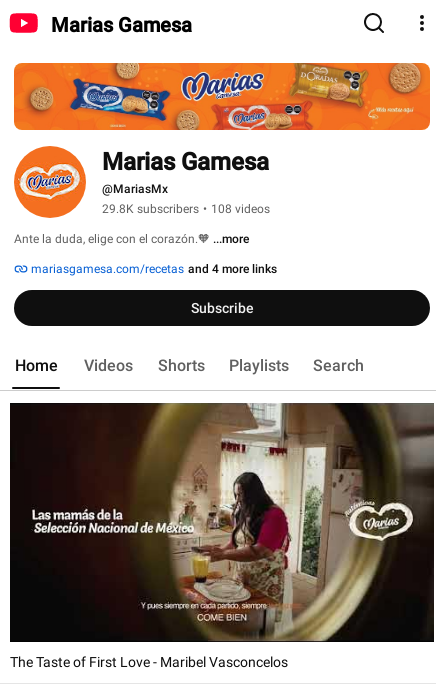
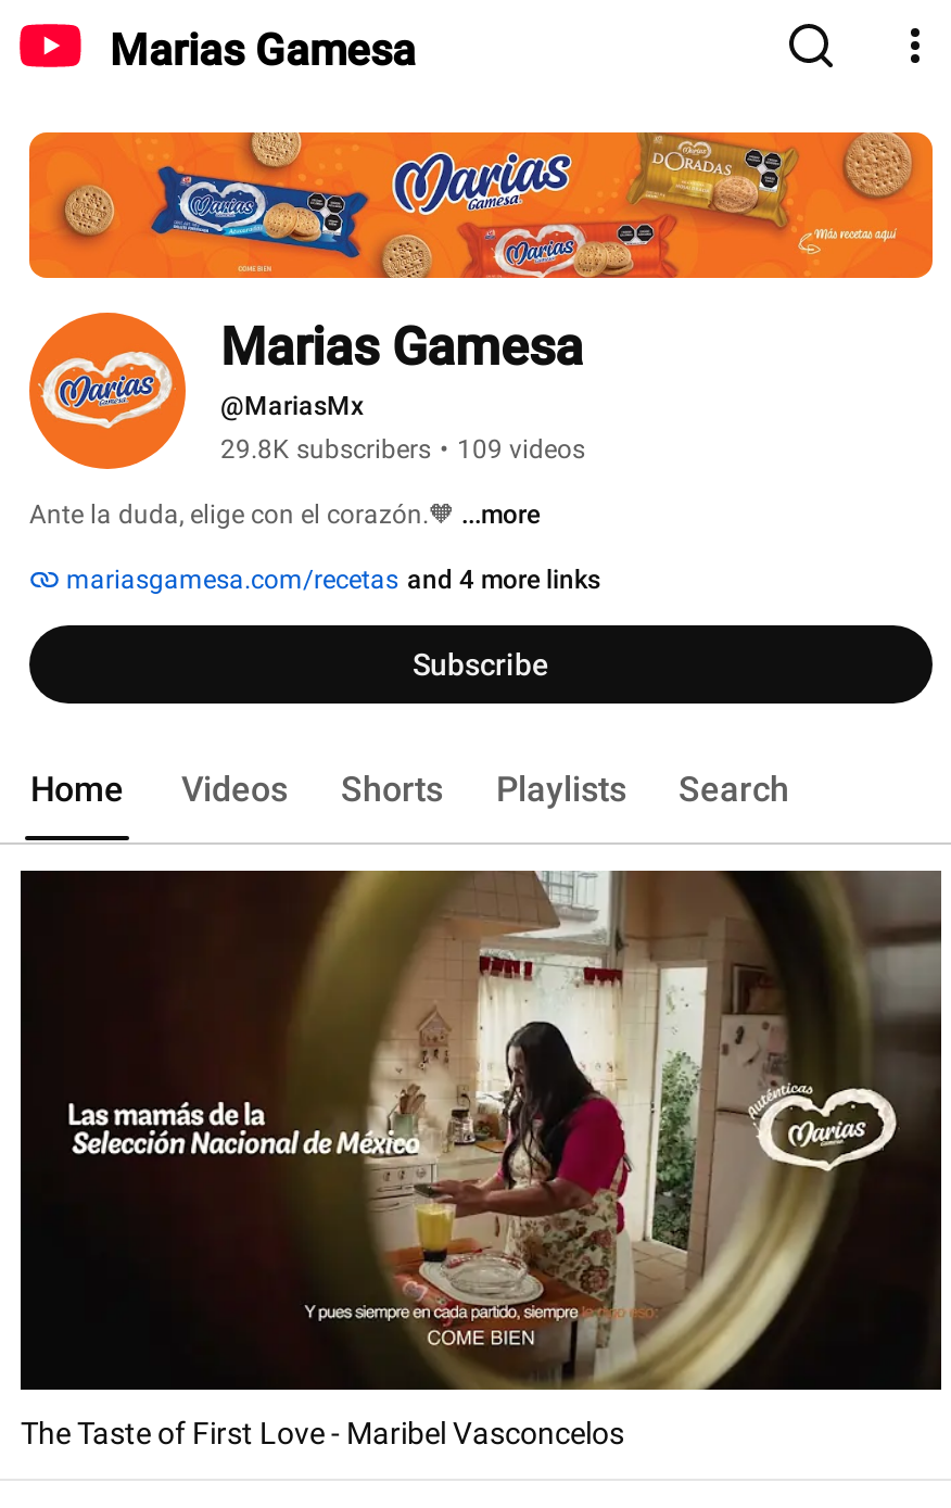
- 29.8K subscribers • 108 videos
+ 29.8K subscribers • 109 videos
